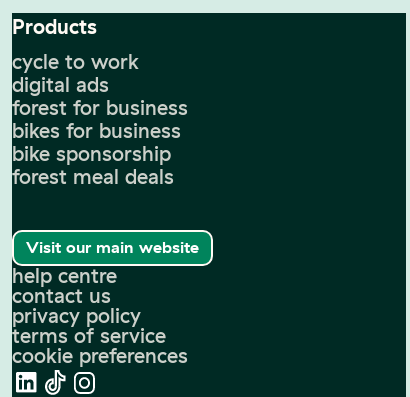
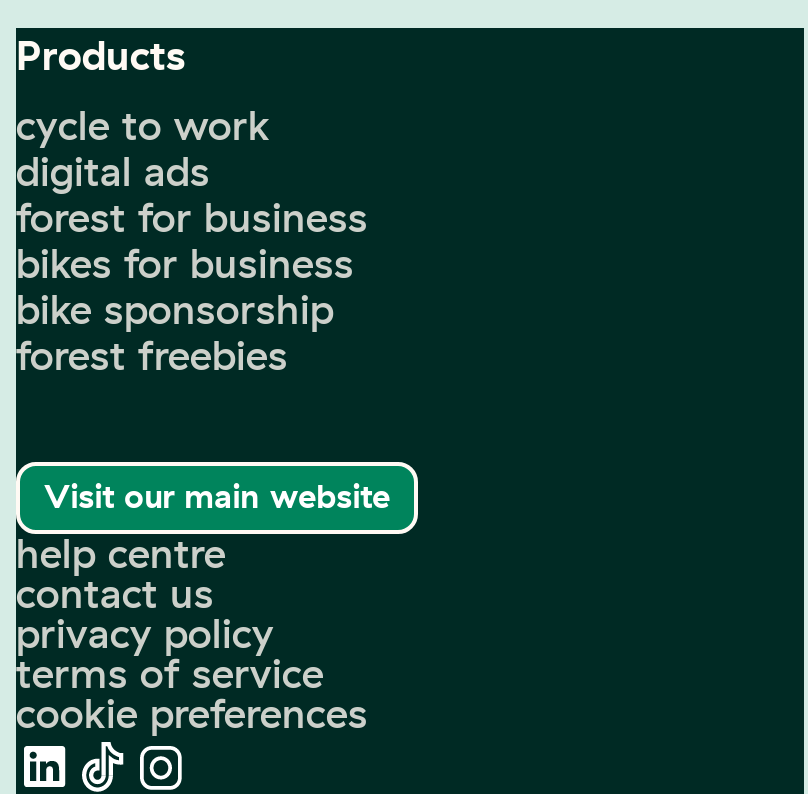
- forest meal deals
+ forest freebies
